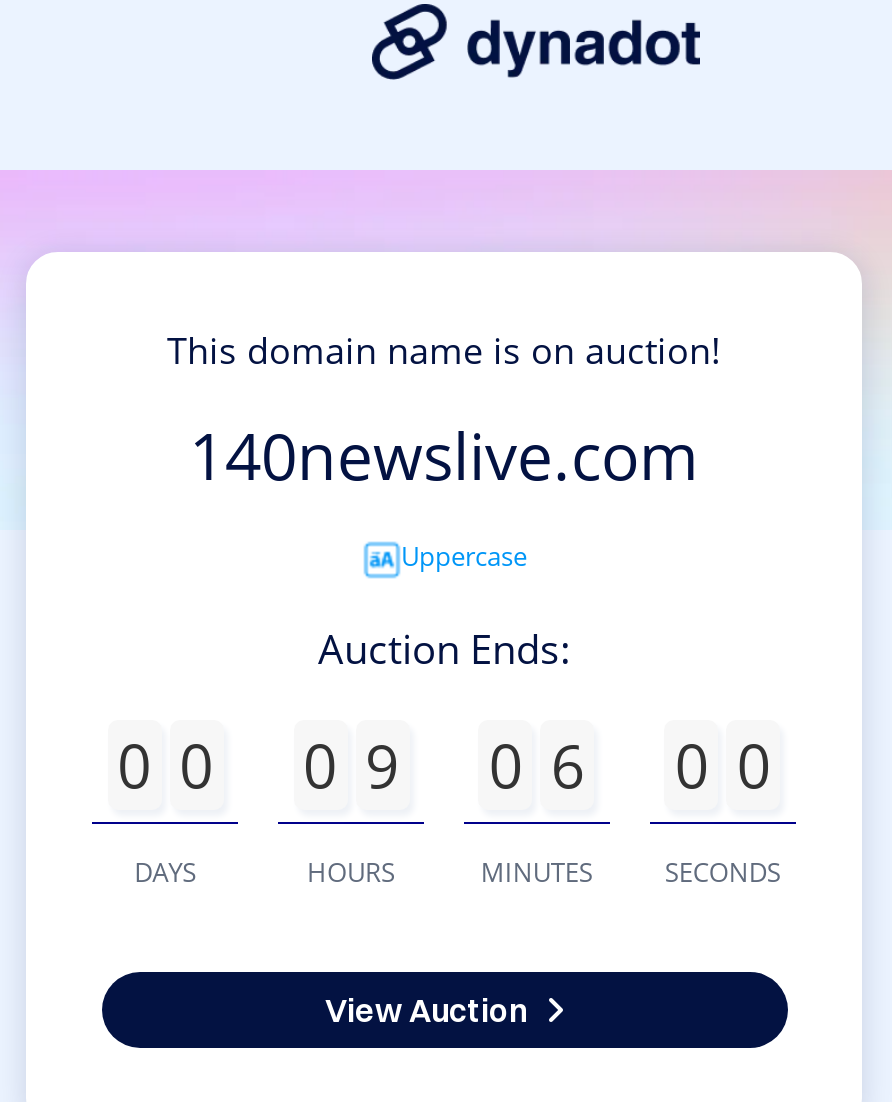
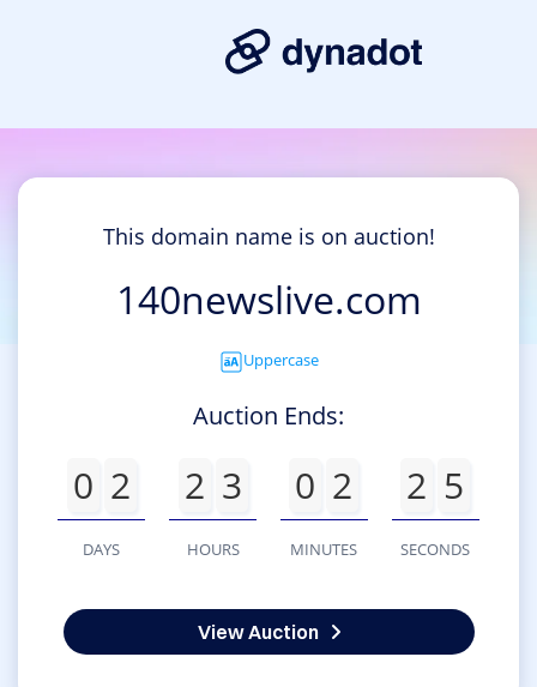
- 0 0
+ 0 2

- 0 9
+ 2 3

- 0 6
+ 0 2

- 0 0
+ 2 5
